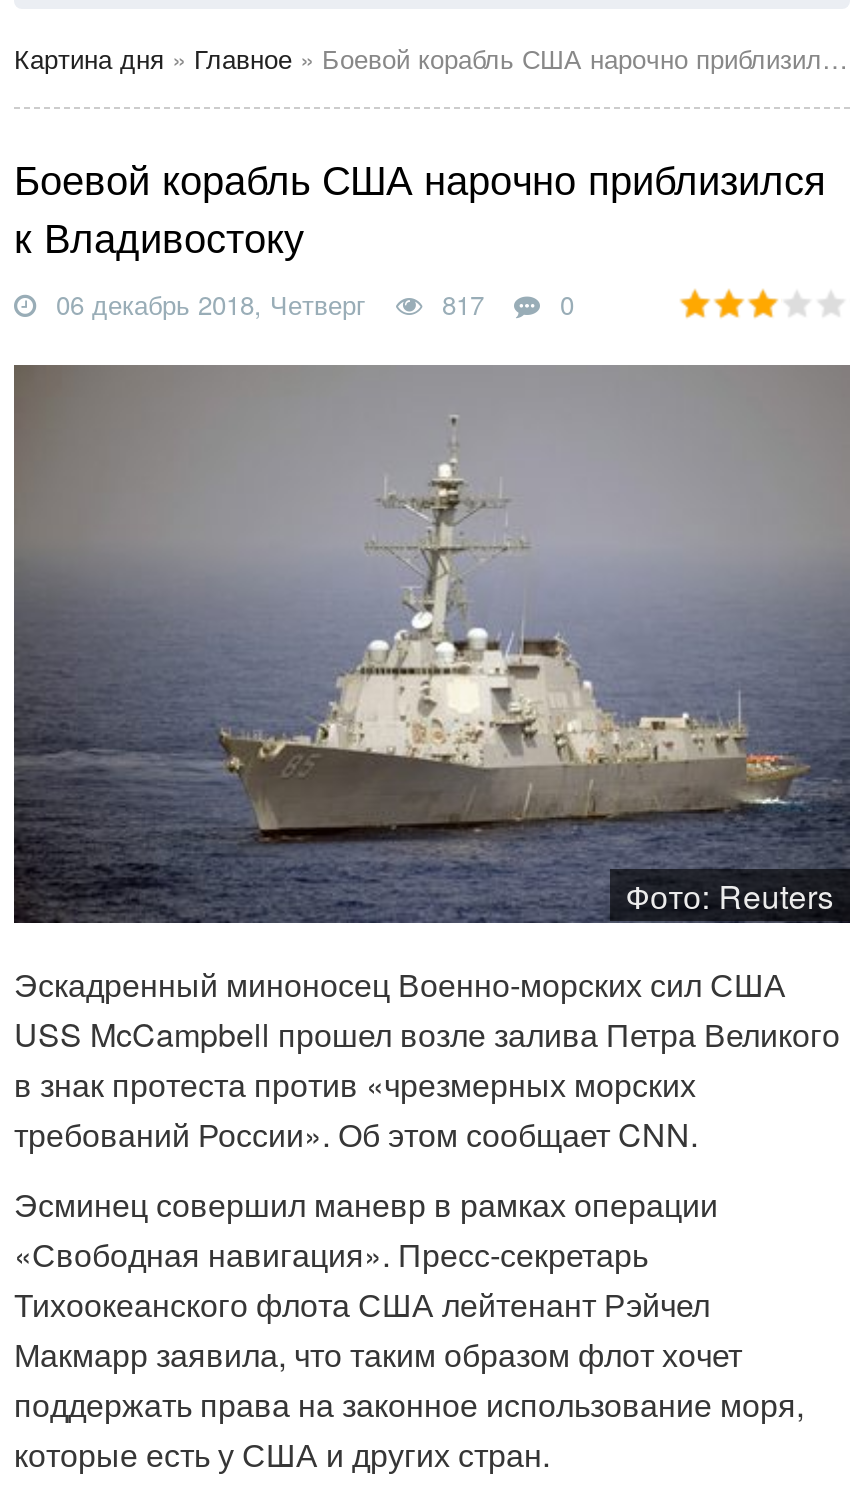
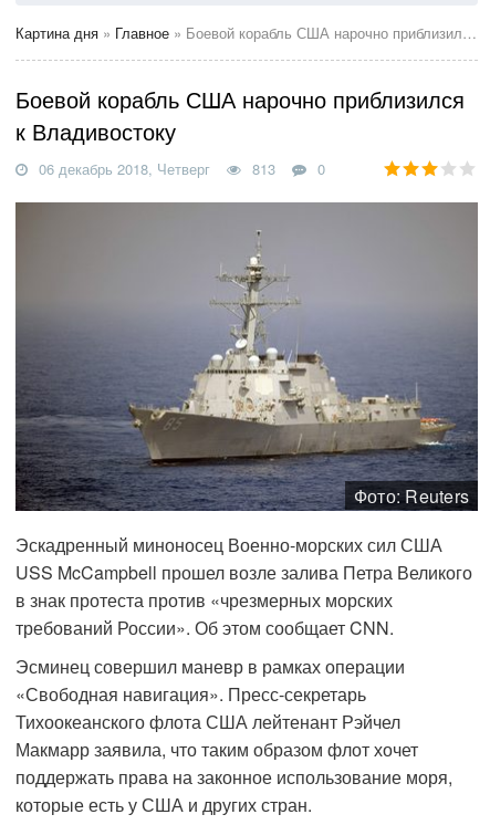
- 06 декабрь 2018, Четверг 817 0
+ 06 декабрь 2018, Четверг 813 0
